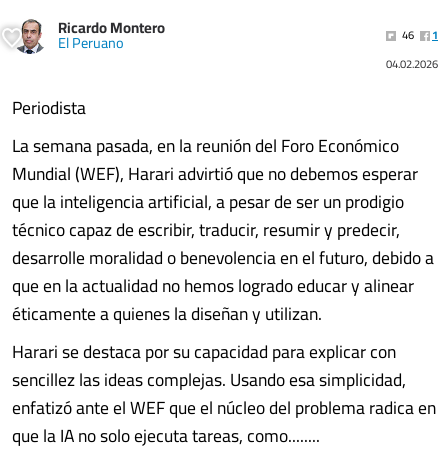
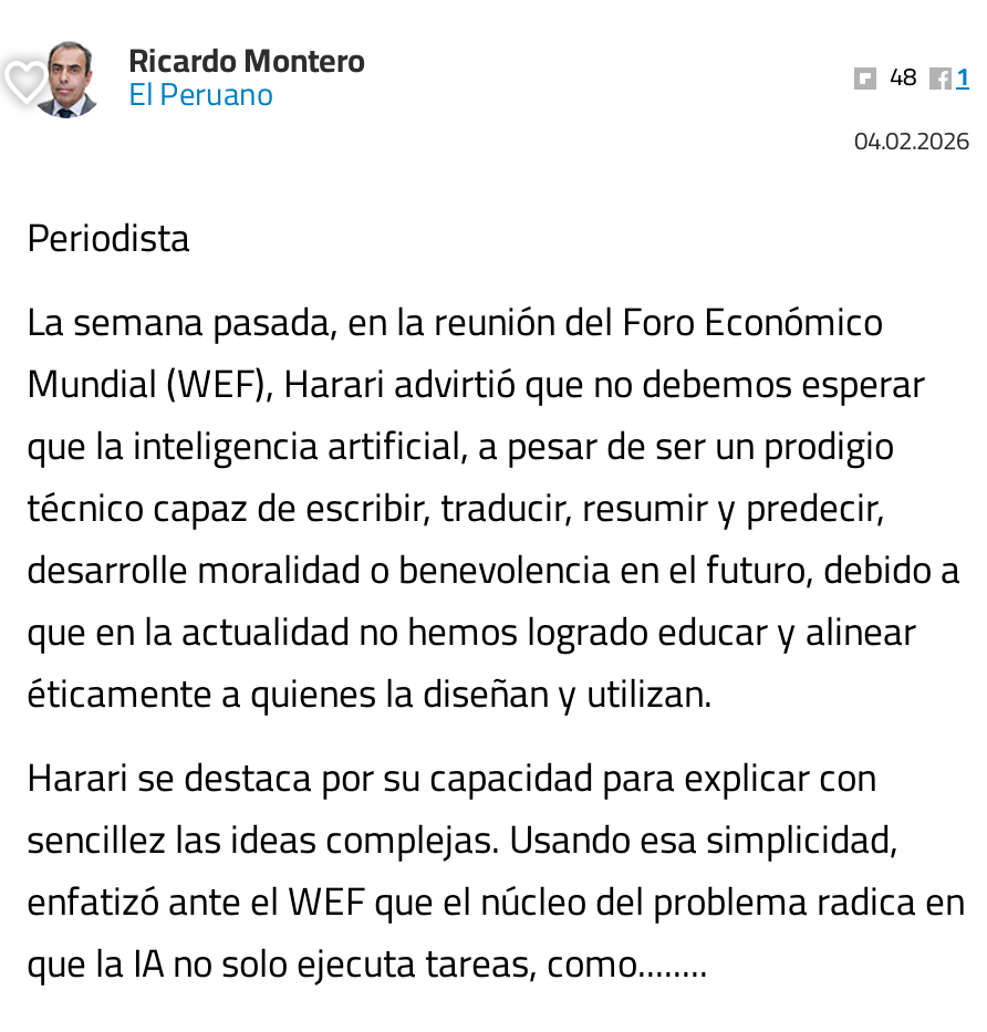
- 46 1
+ 48 1
